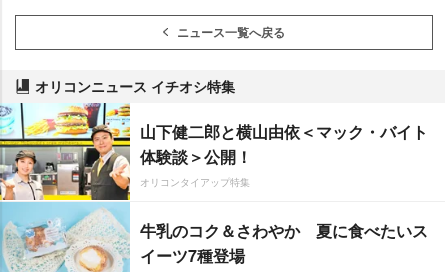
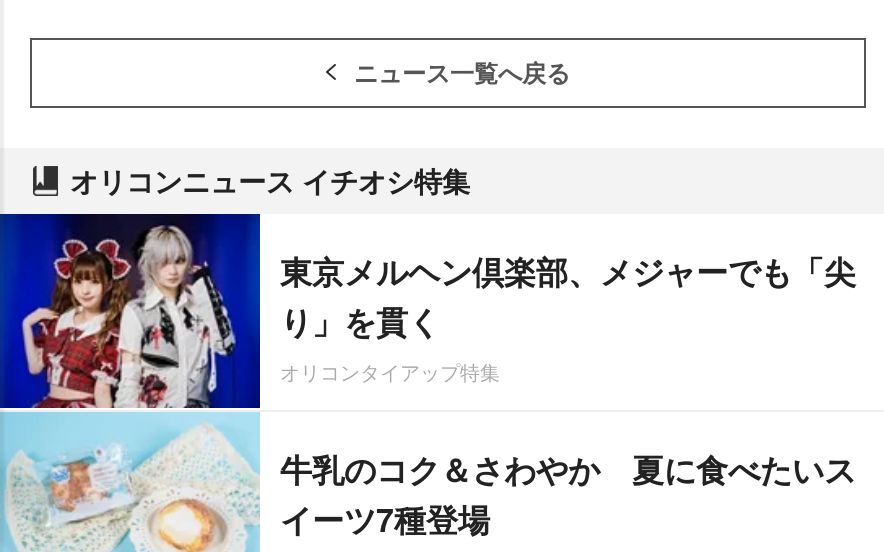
- [image]
- 山下健二郎と横山由依＜マック・バイト
- 体験談＞公開！
+ [image]
+ 東京メルヘン倶楽部、メジャーでも「尖
+ り」を貫く
